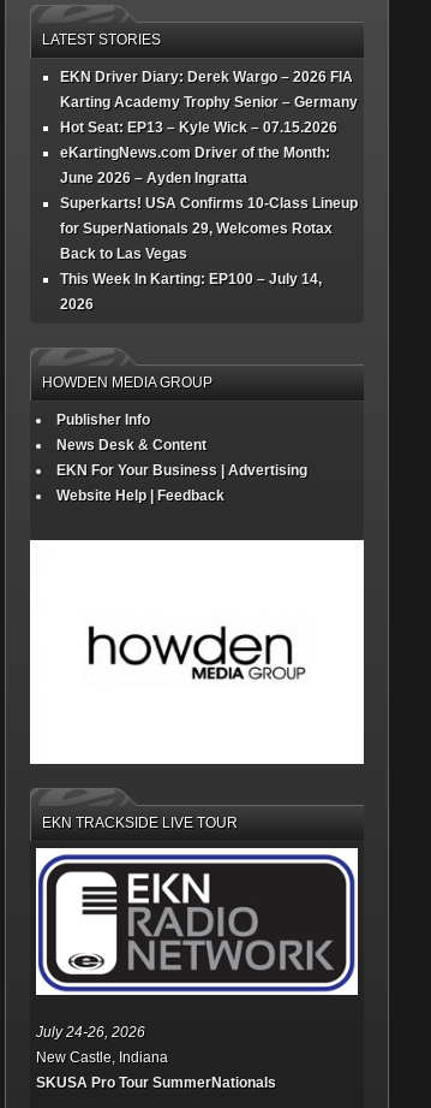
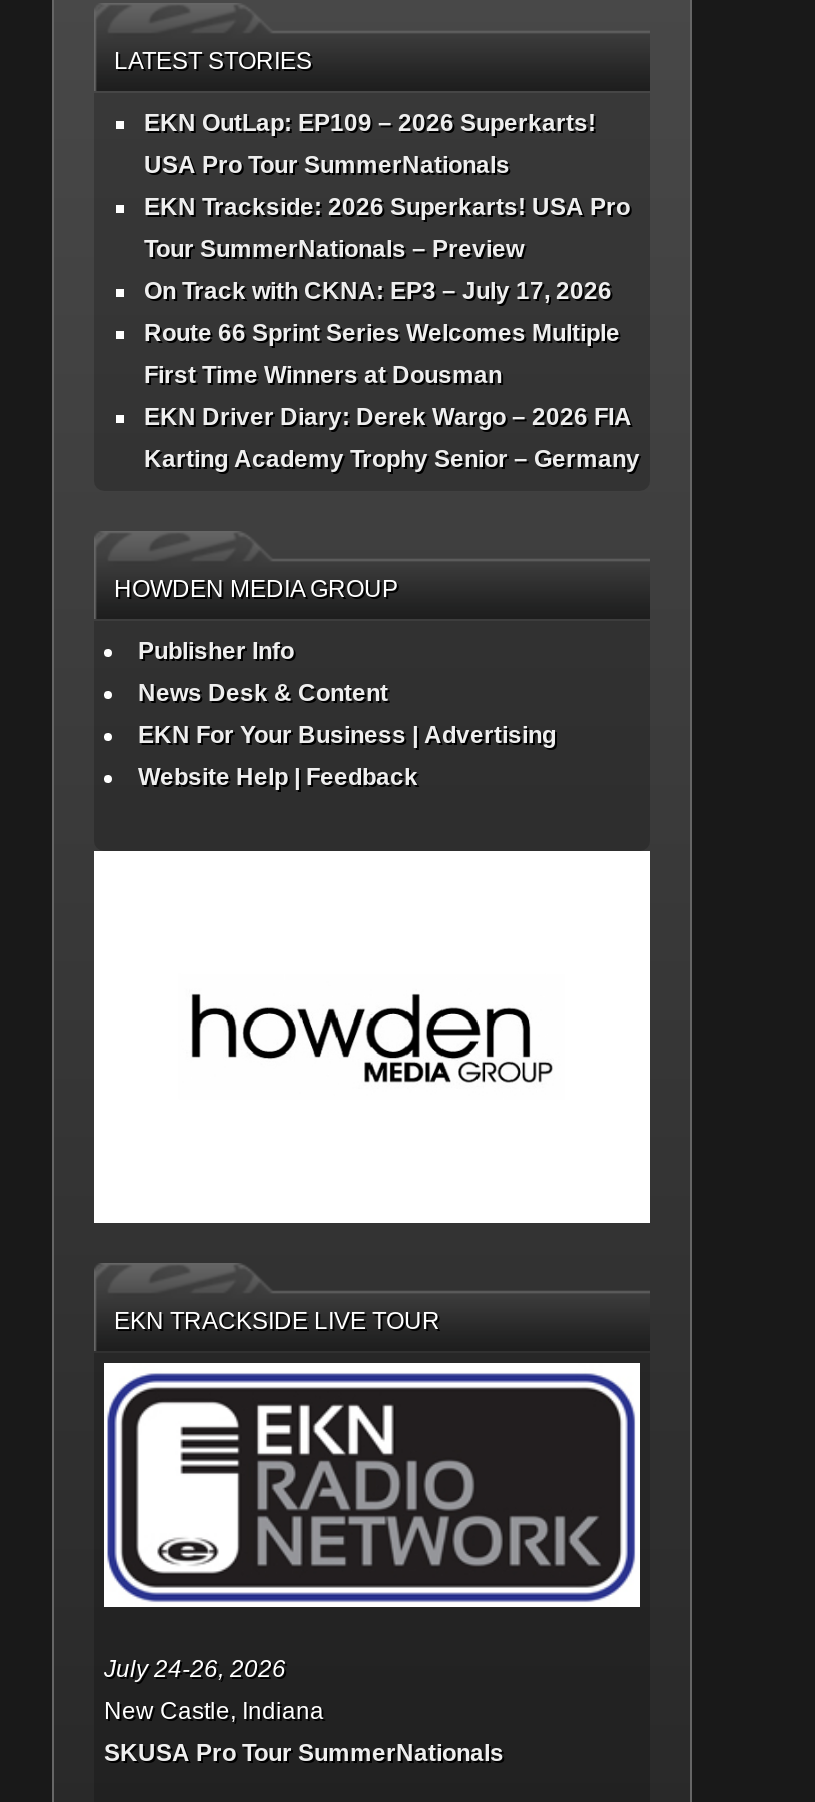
+ EKN OutLap: EP109 – 2026 Superkarts!
+ USA Pro Tour SummerNationals
+ EKN Trackside: 2026 Superkarts! USA Pro
+ Tour SummerNationals – Preview
+ On Track with CKNA: EP3 – July 17, 2026
+ Route 66 Sprint Series Welcomes Multiple
+ First Time Winners at Dousman

moved down: EKN Driver Diary: Derek Wargo – 2026 FIA | Karting Academy Trophy Senior – Germany

- Hot Seat: EP13 – Kyle Wick – 07.15.2026
- eKartingNews.com Driver of the Month:
- June 2026 – Ayden Ingratta
- Superkarts! USA Confirms 10-Class Lineup
- for SuperNationals 29, Welcomes Rotax
- Back to Las Vegas
- This Week In Karting: EP100 – July 14,
- 2026
